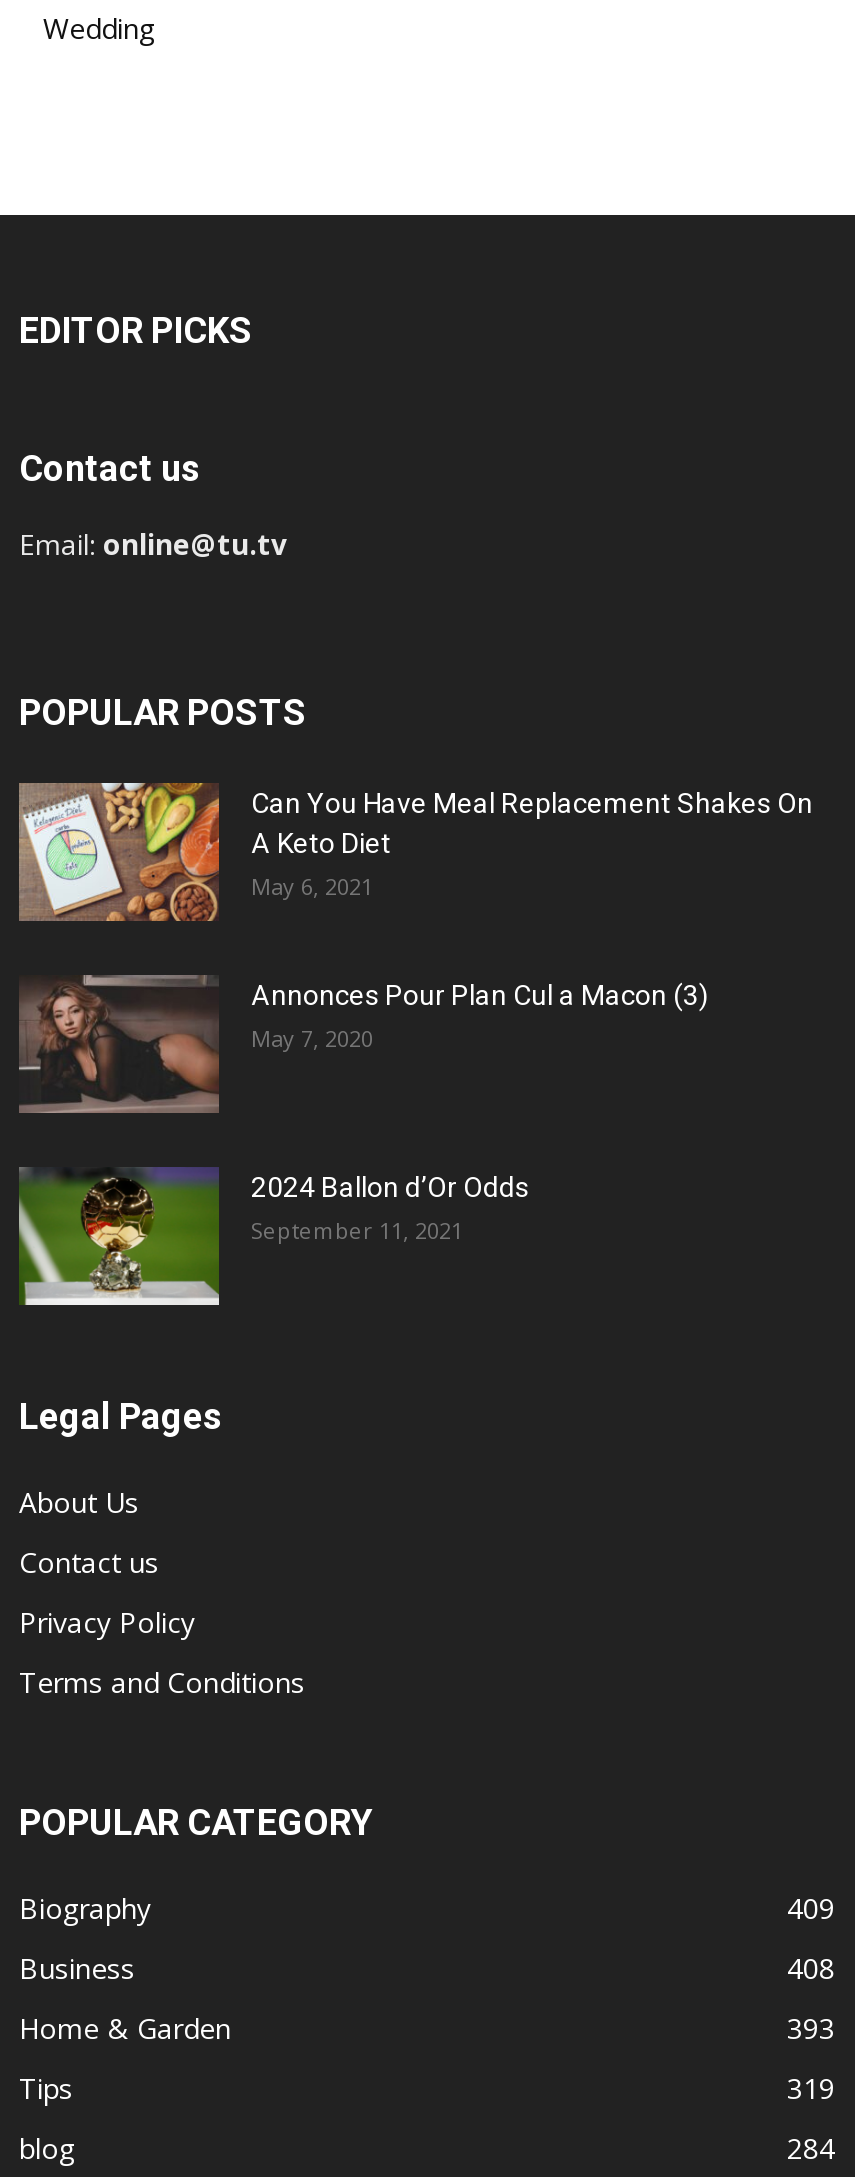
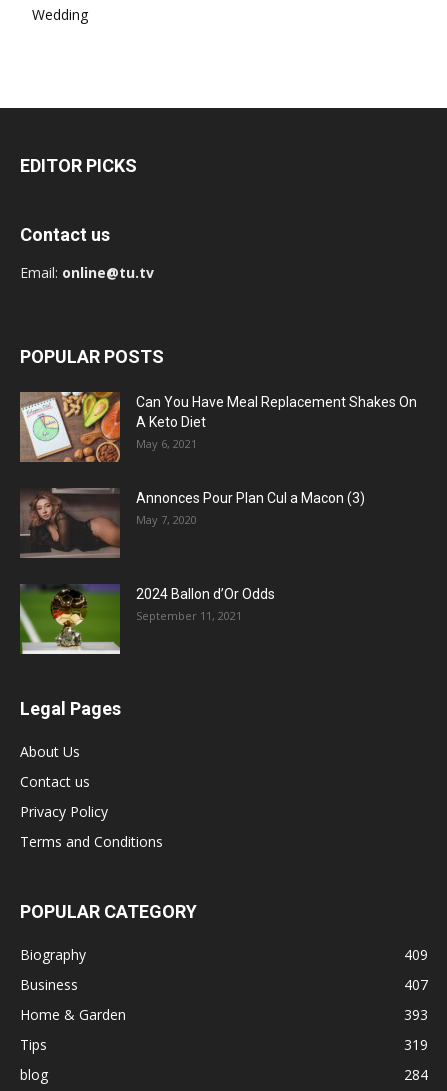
- 408
+ 407
